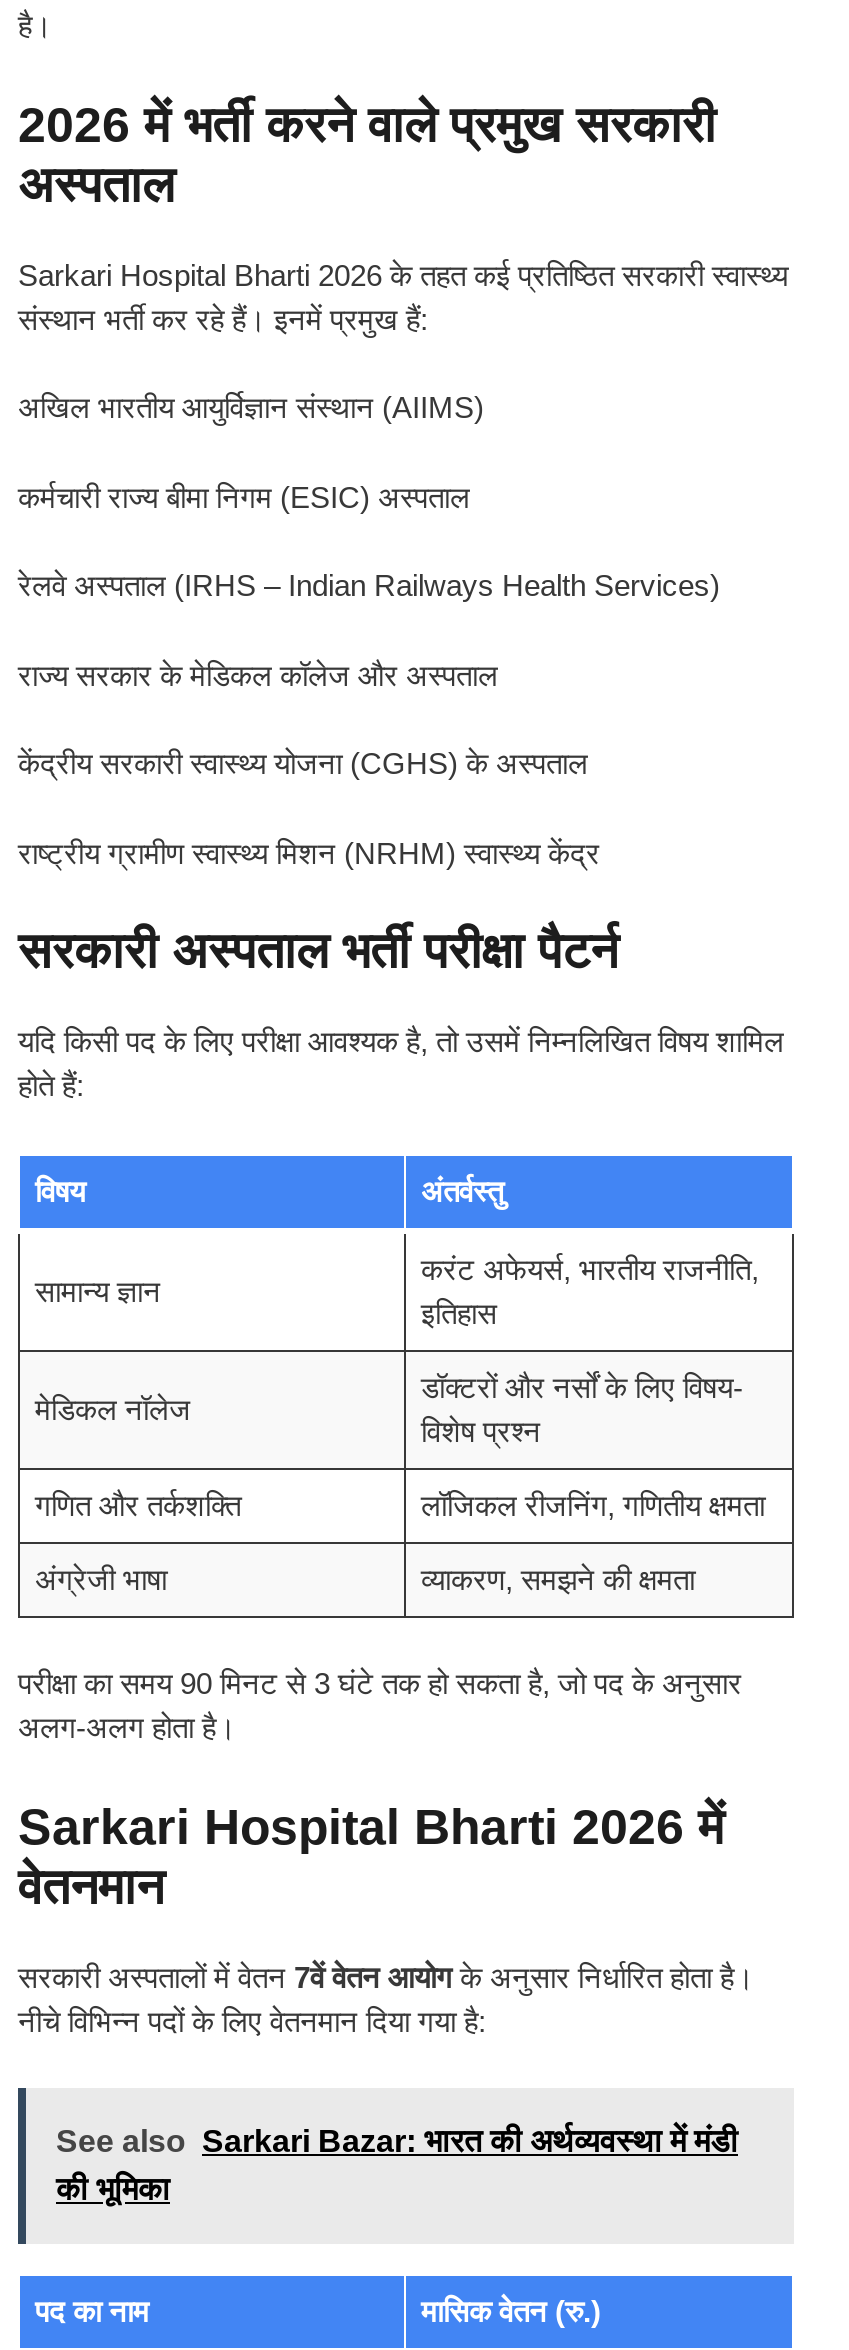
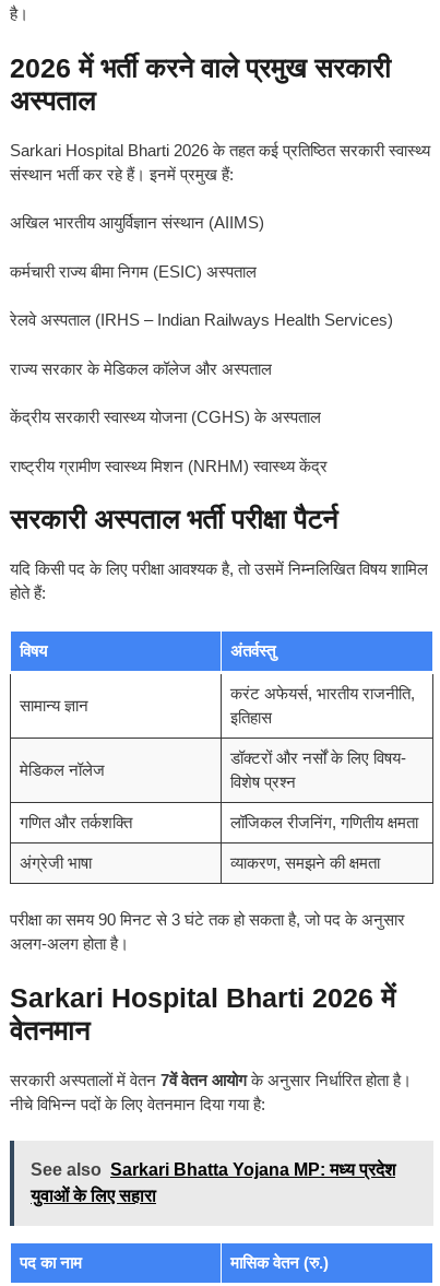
- See also Sarkari Bazar: भारत की अर्थव्यवस्था में मंडी
- की भूमिका
+ See also Sarkari Bhatta Yojana MP: मध्य प्रदेश
+ युवाओं के लिए सहारा
